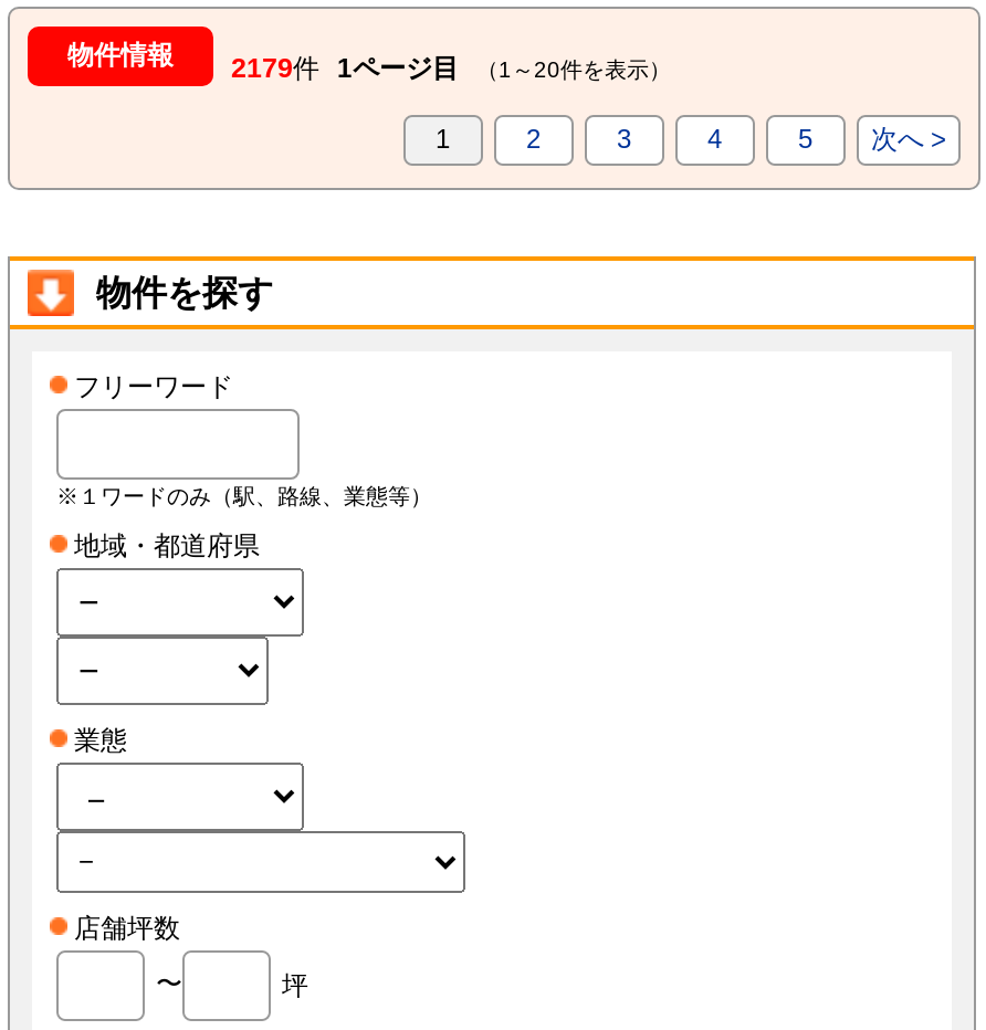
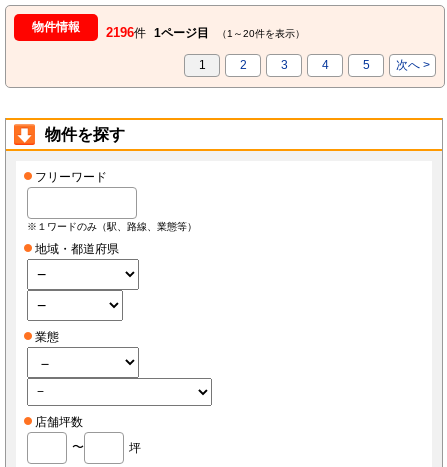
- 物件情報 2179件 1ページ目 （1～20件を表示）
+ 物件情報 2196件 1ページ目 （1～20件を表示）
